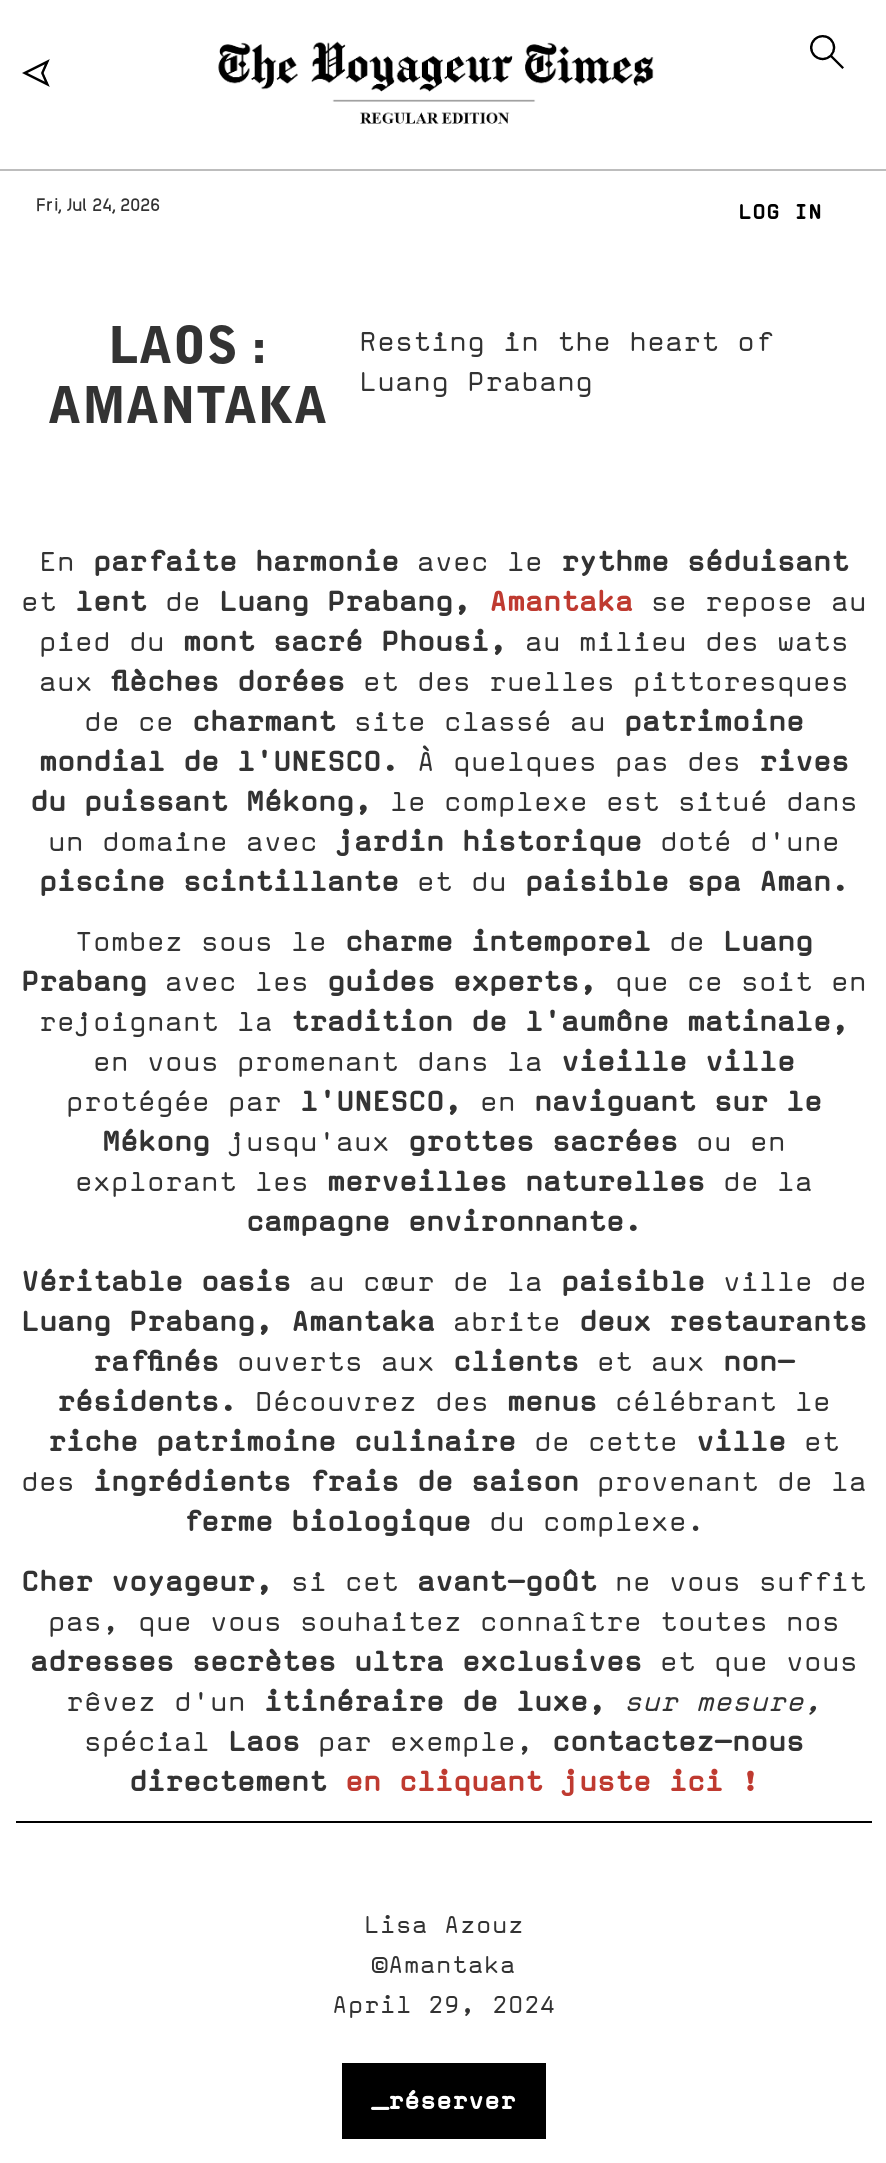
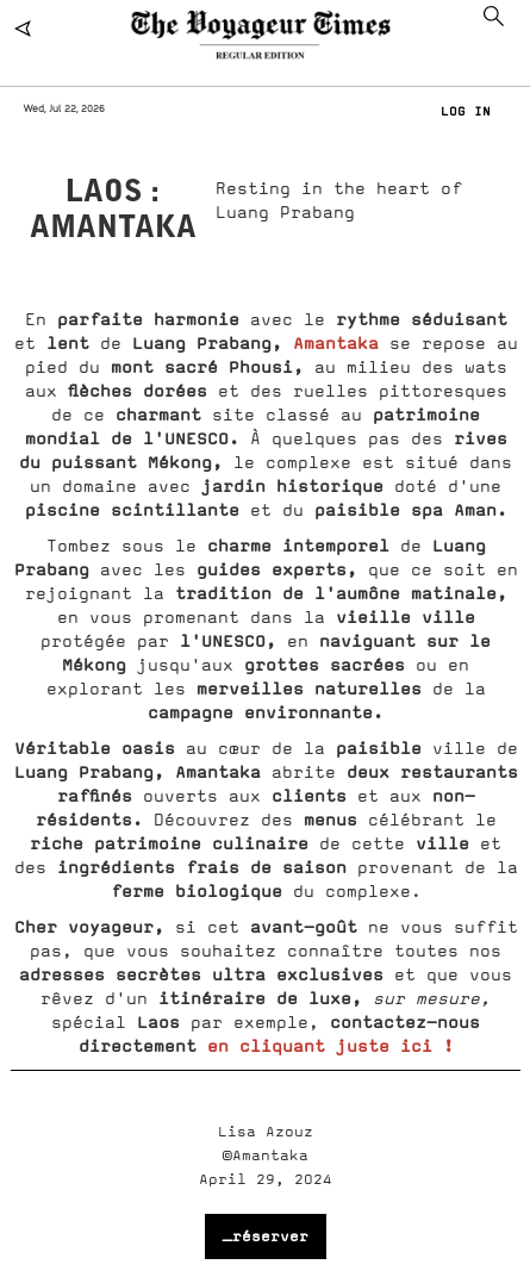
- Fri, Jul 24, 2026
+ Wed, Jul 22, 2026
